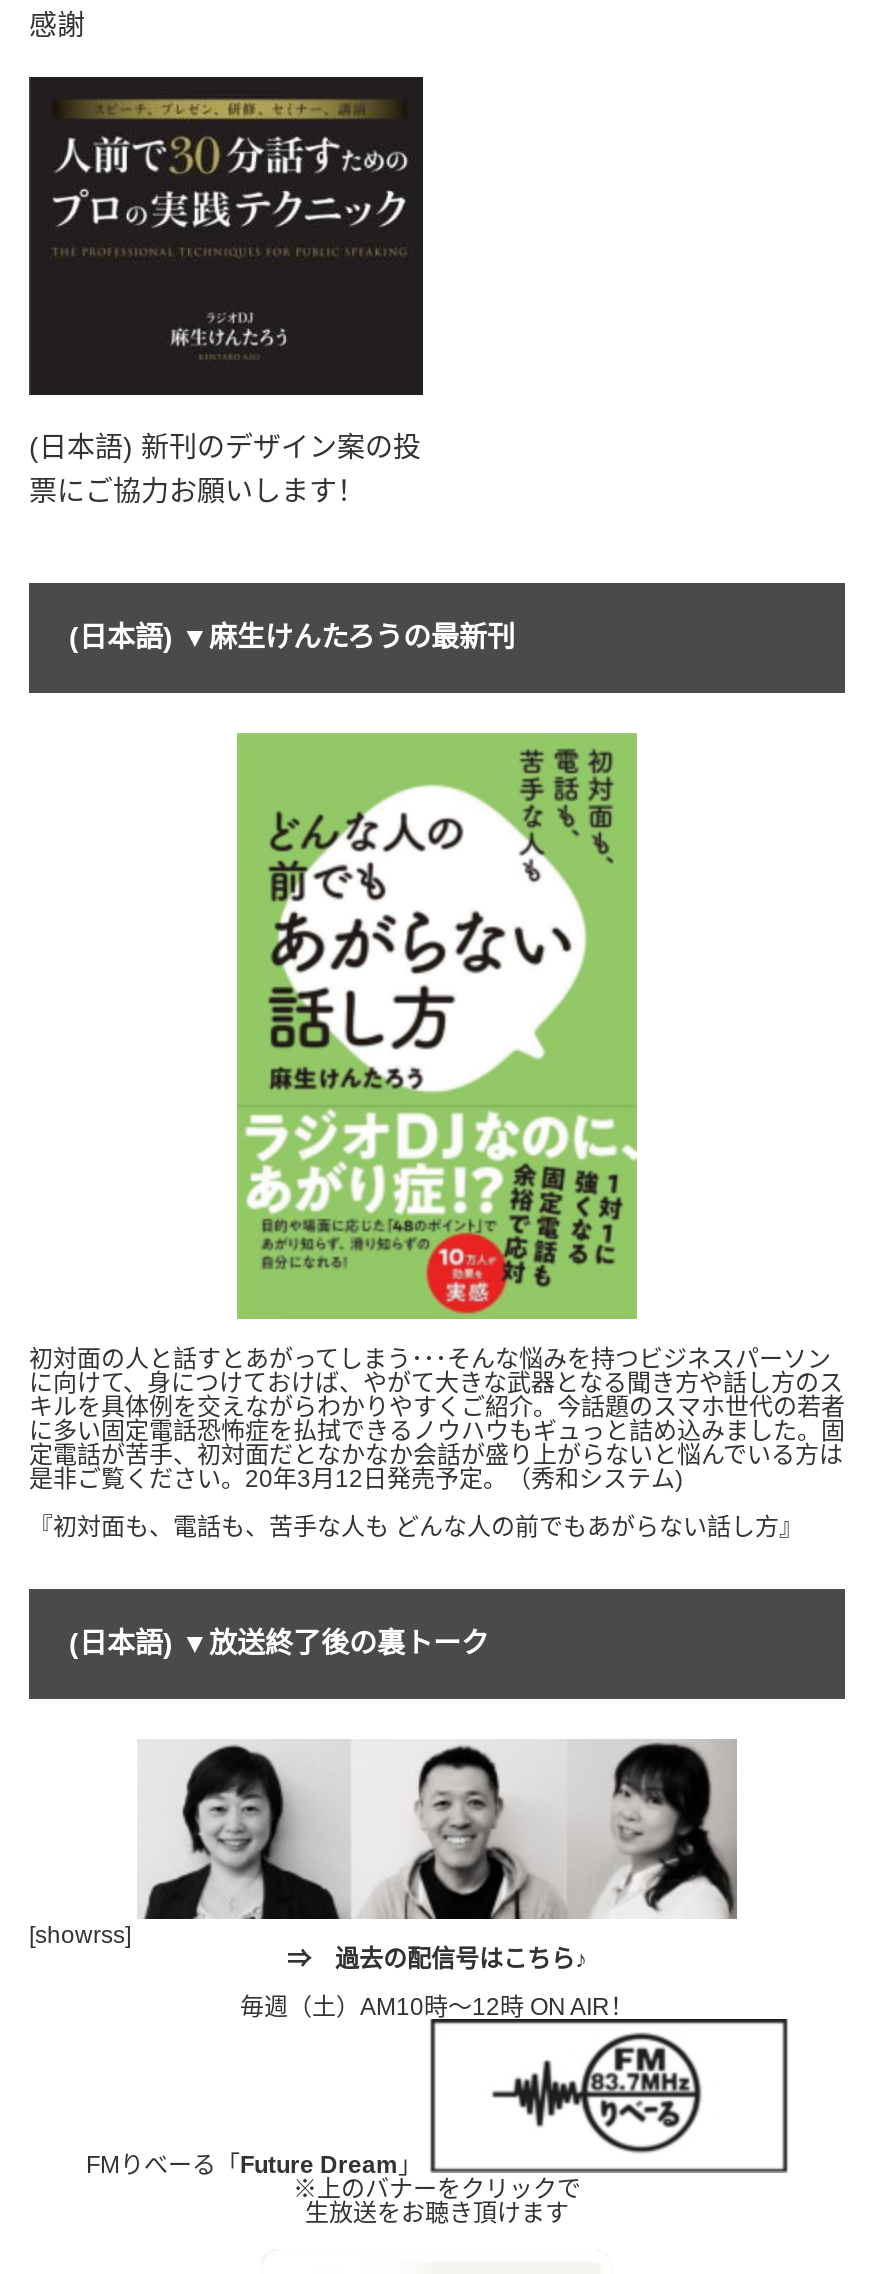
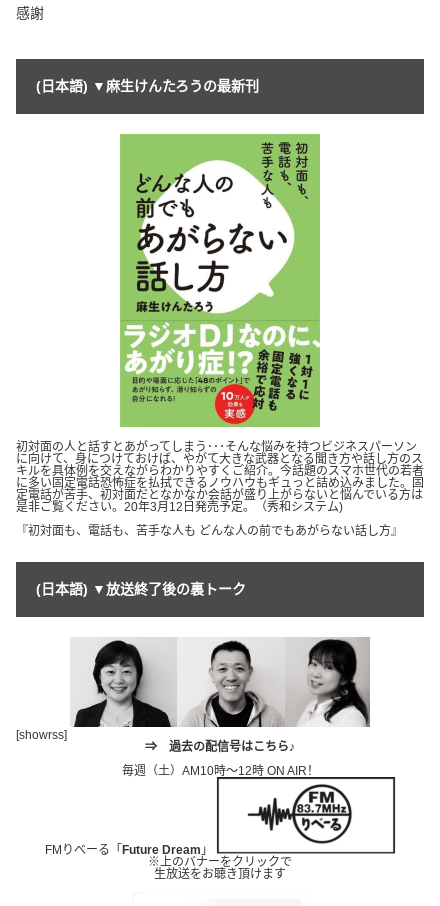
- [image]
- (日本語) 新刊のデザイン案の投
- 票にご協力お願いします！
